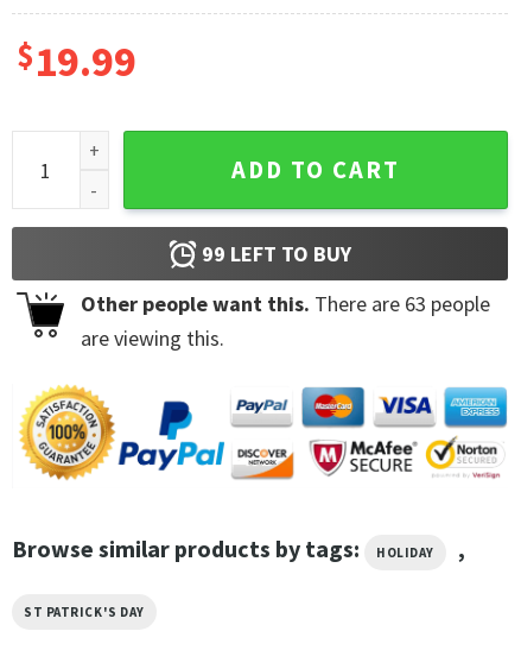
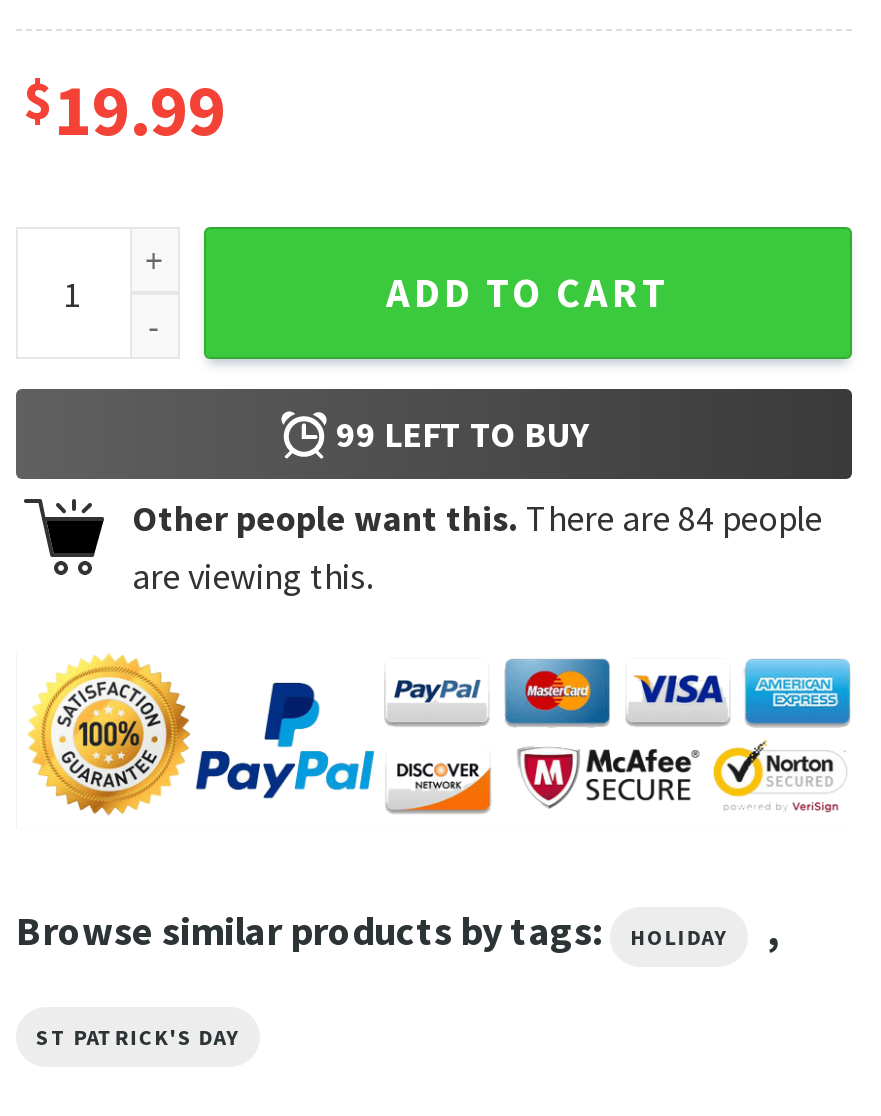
- Other people want this. There are 63 people
+ Other people want this. There are 84 people
